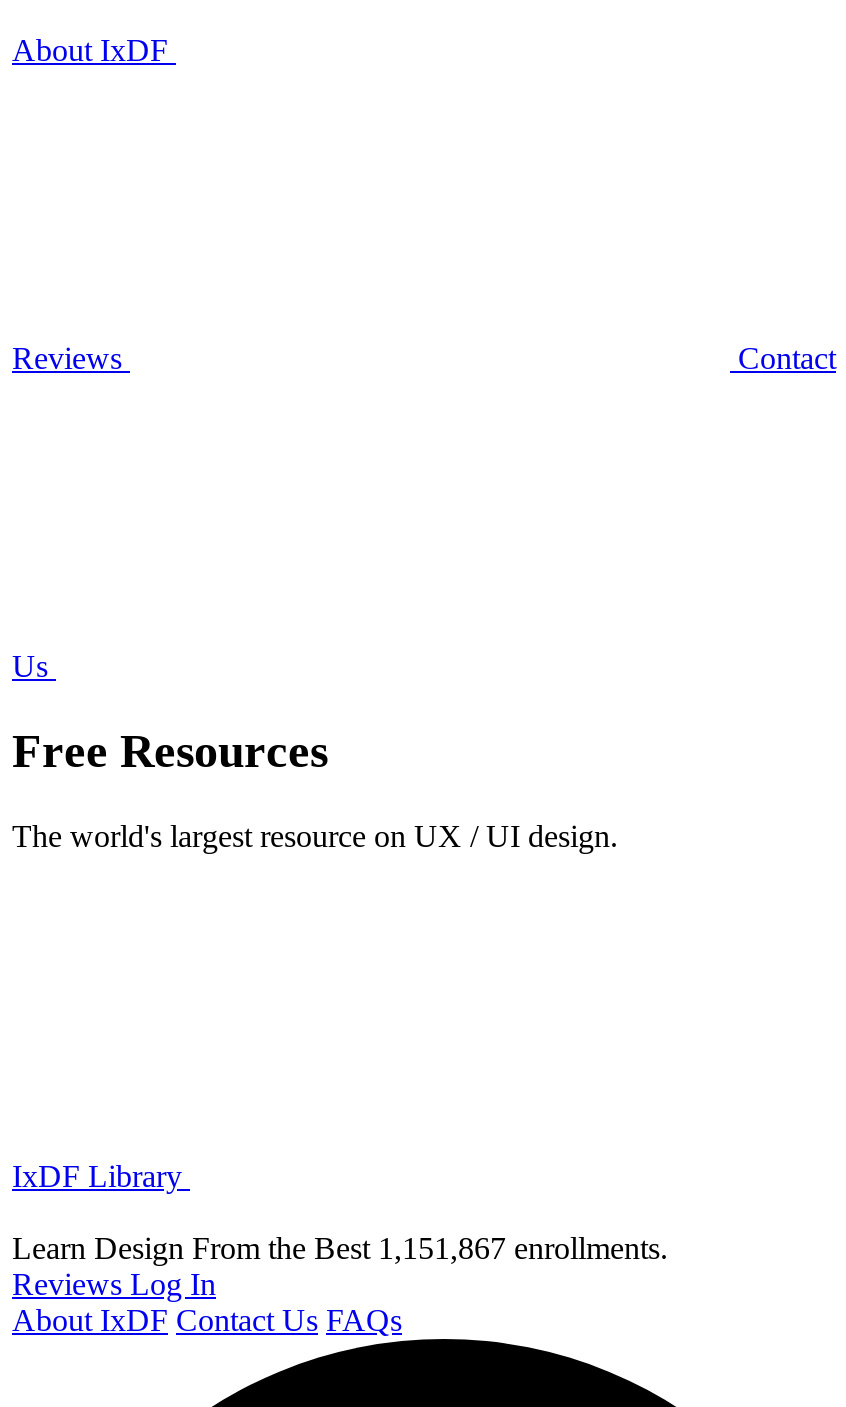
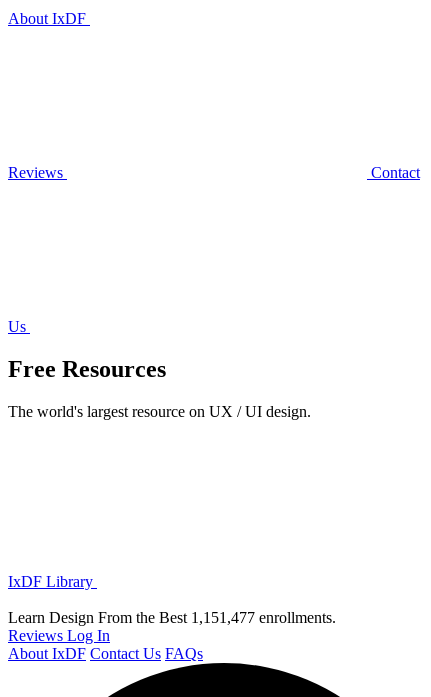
- Learn Design From the Best 1,151,867 enrollments.
+ Learn Design From the Best 1,151,477 enrollments.
